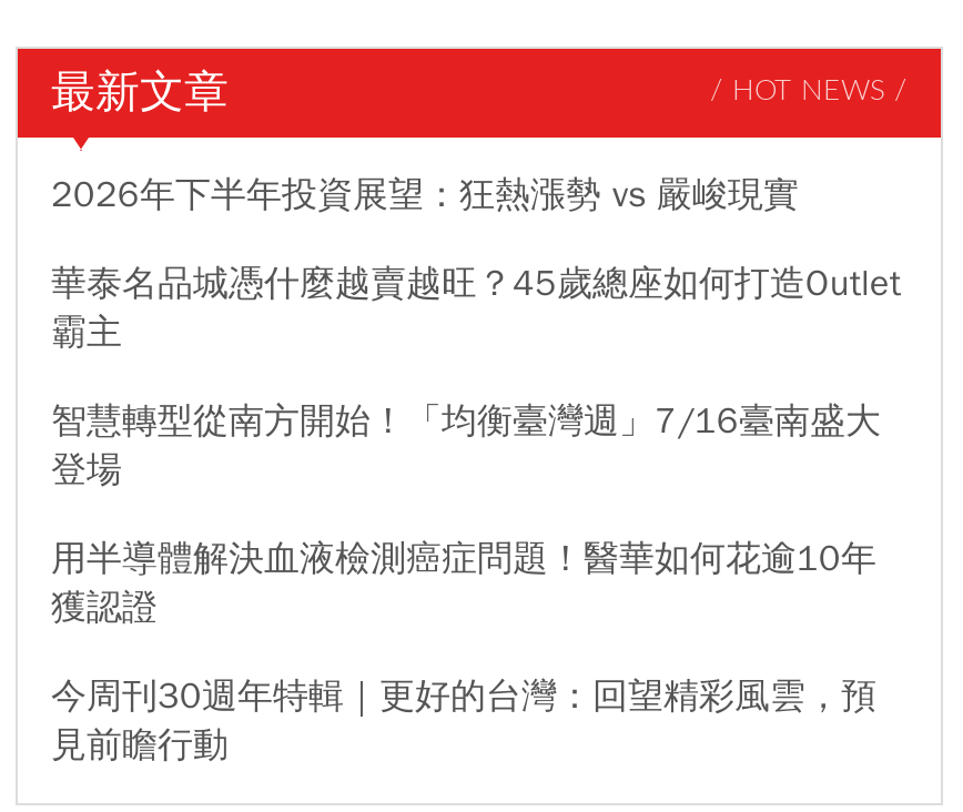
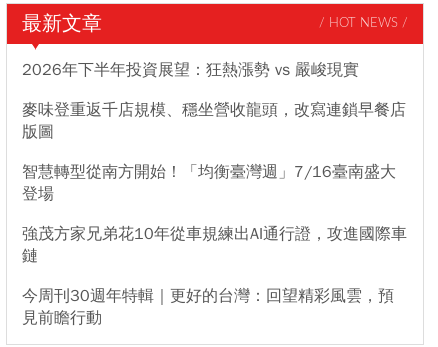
- 華泰名品城憑什麼越賣越旺？45歲總座如何打造Outlet
- 霸主
+ 麥味登重返千店規模、穩坐營收龍頭，改寫連鎖早餐店
+ 版圖

- 用半導體解決血液檢測癌症問題！醫華如何花逾10年
- 獲認證
+ 強茂方家兄弟花10年從車規練出AI通行證，攻進國際車
+ 鏈
